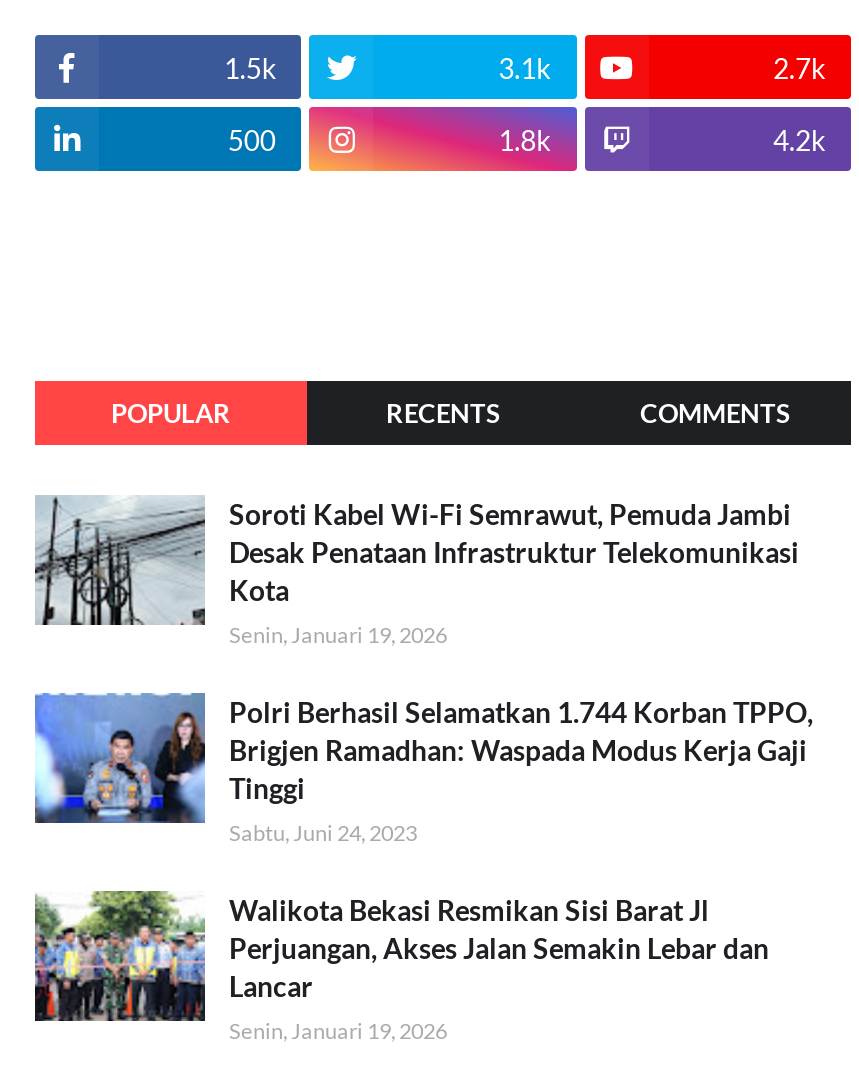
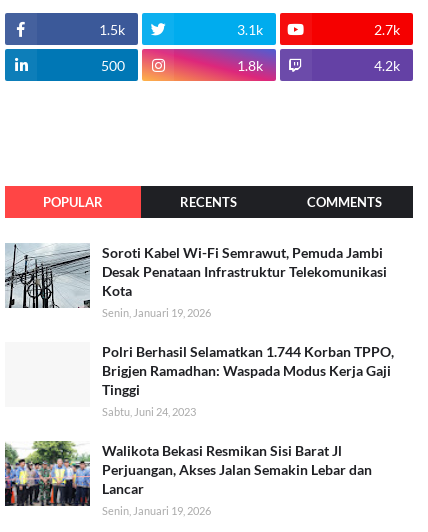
- [image]
